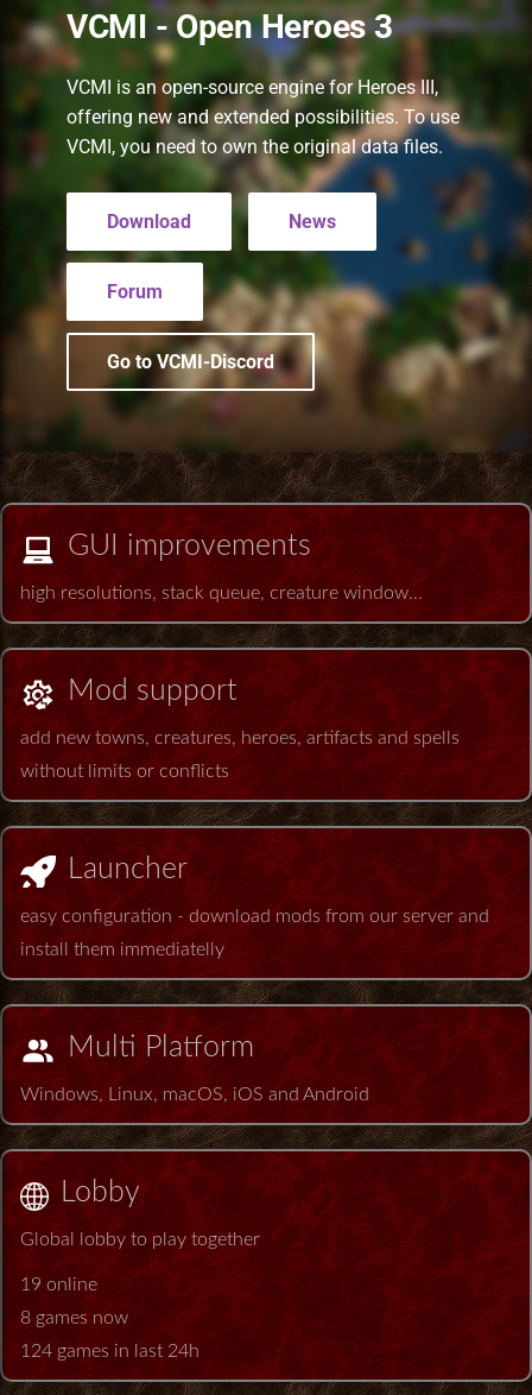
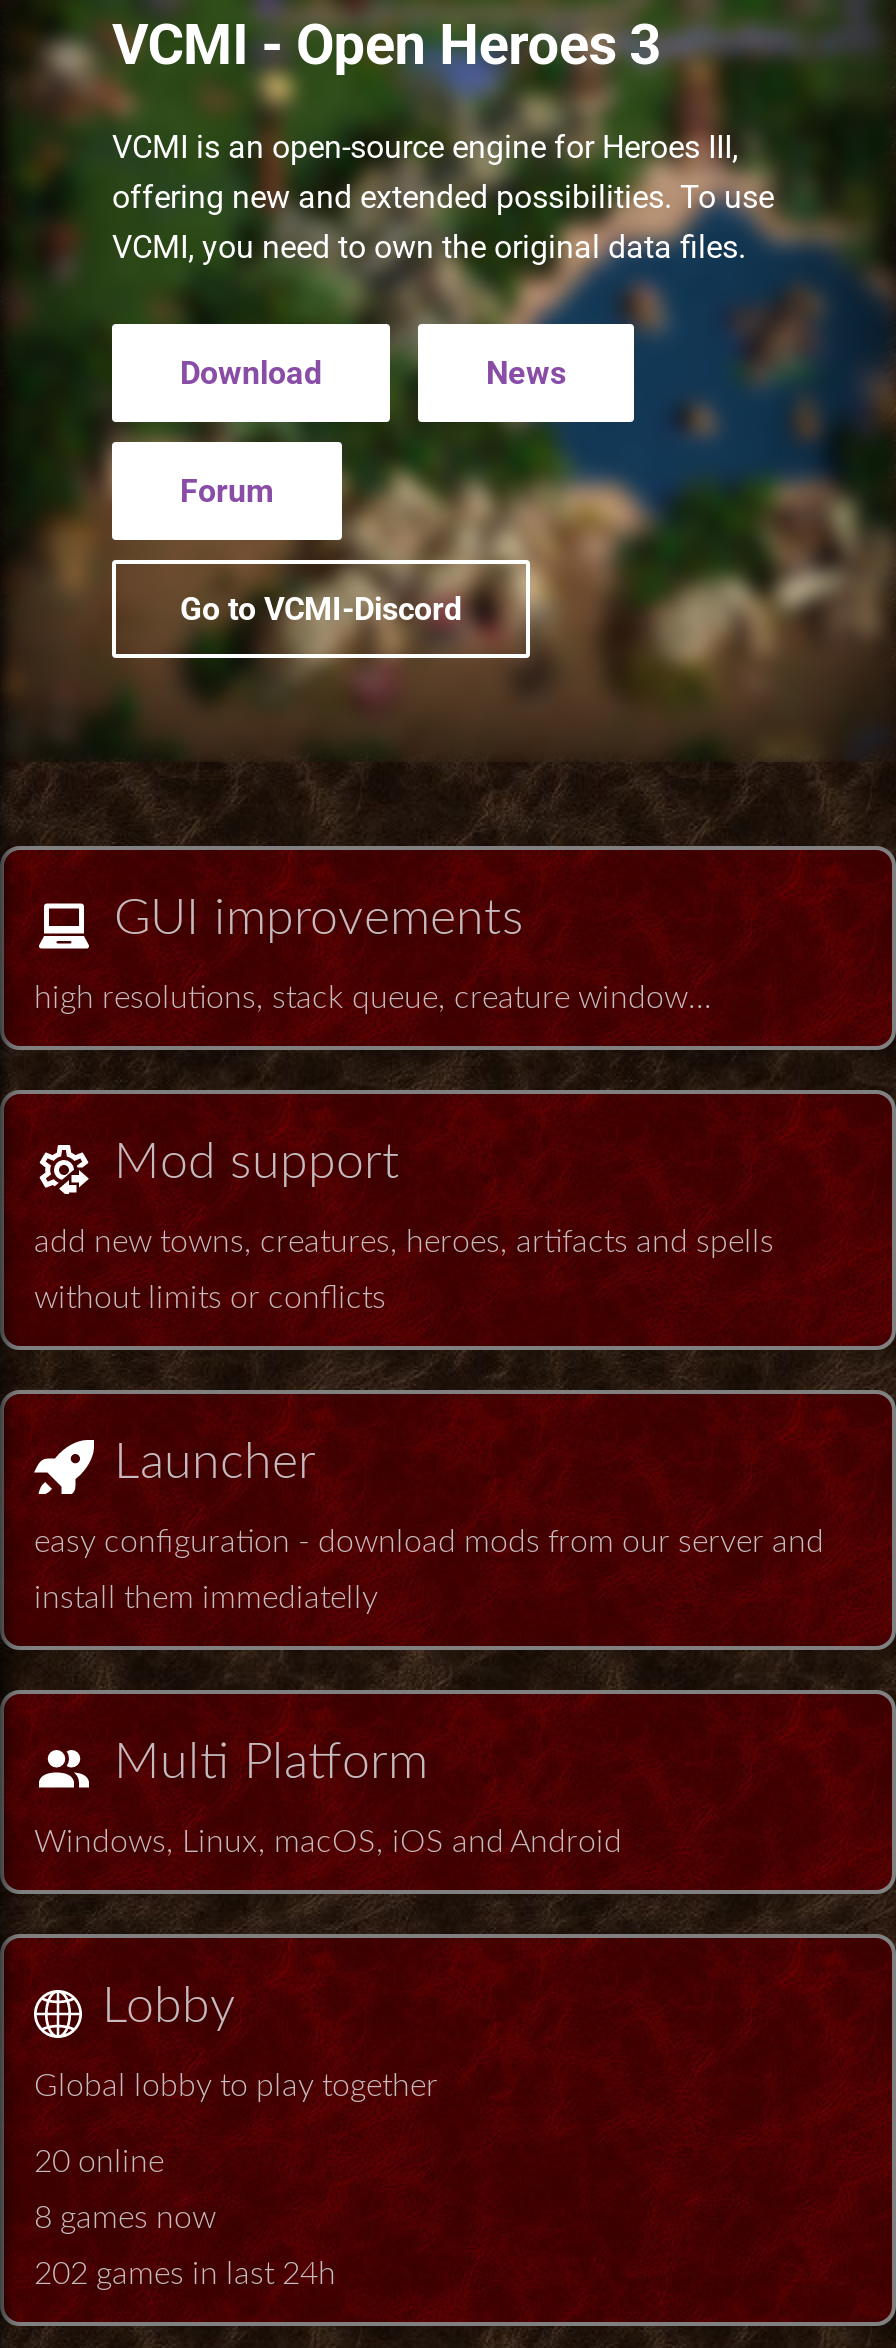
- 19 online
+ 20 online

- 124 games in last 24h
+ 202 games in last 24h
